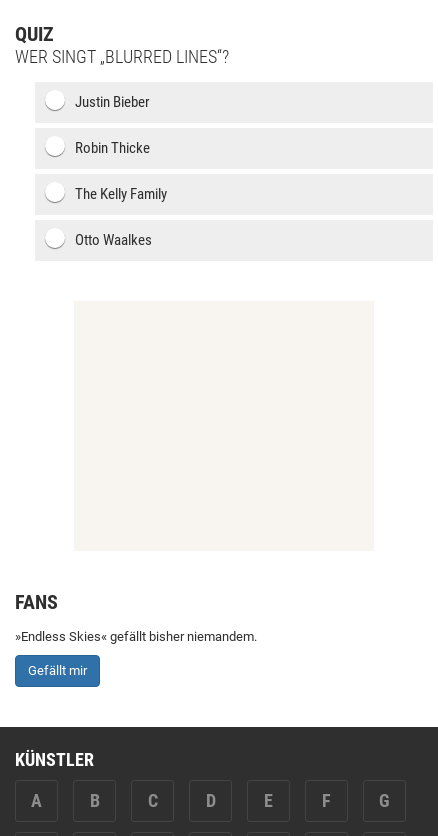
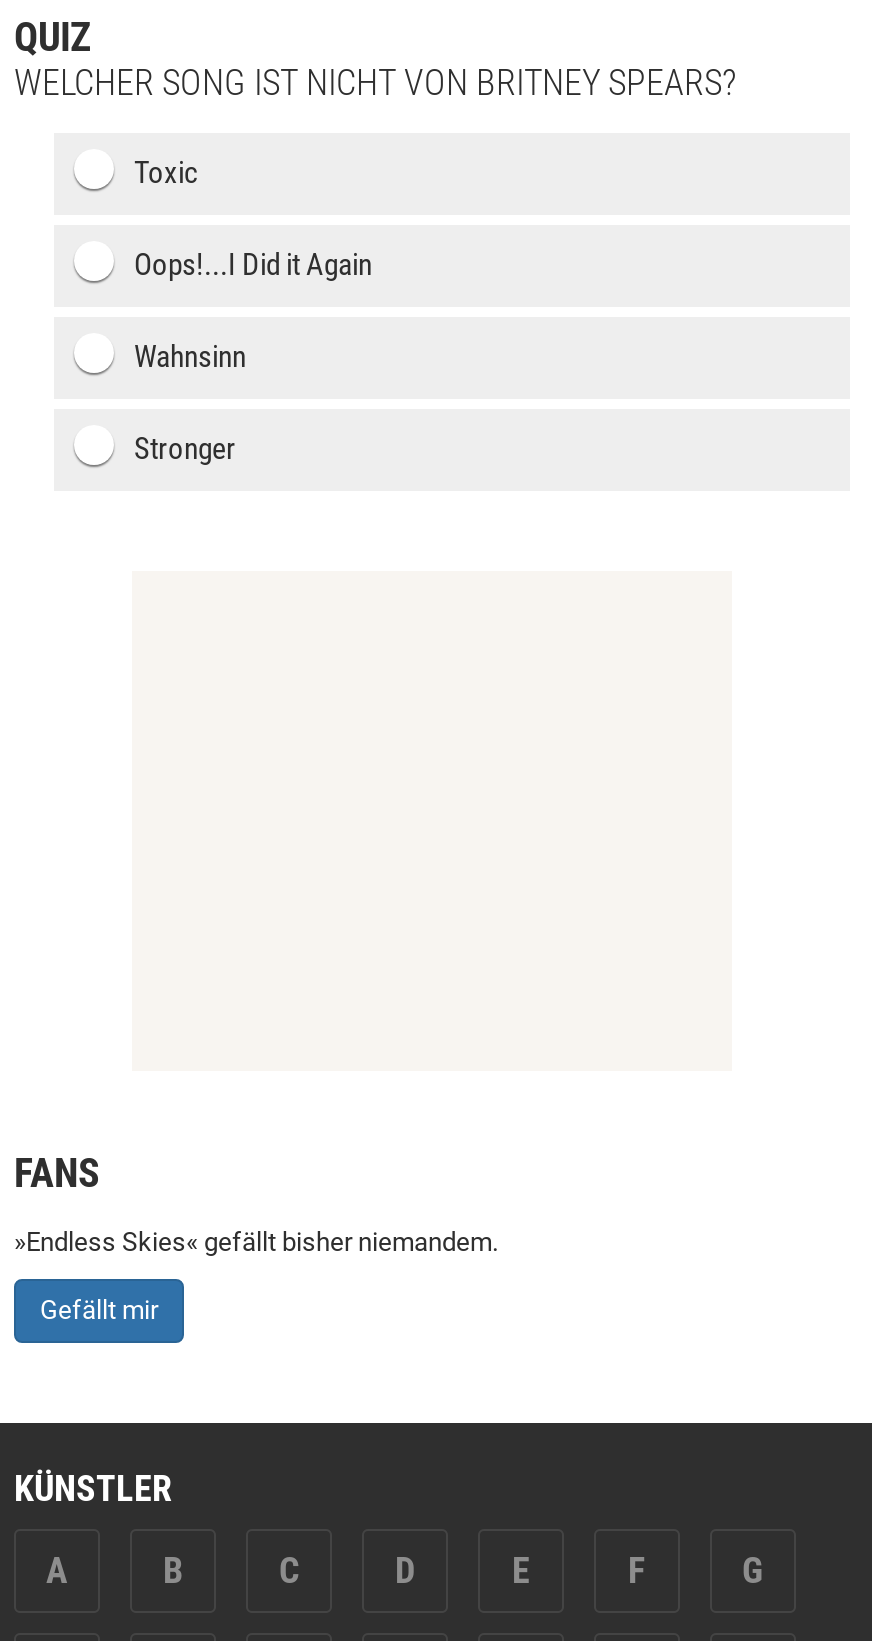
- WER SINGT „BLURRED LINES“?
+ WELCHER SONG IST NICHT VON BRITNEY SPEARS?

- Justin Bieber
+ Toxic

- Robin Thicke
+ Oops!...I Did it Again

- The Kelly Family
+ Wahnsinn

- Otto Waalkes
+ Stronger
